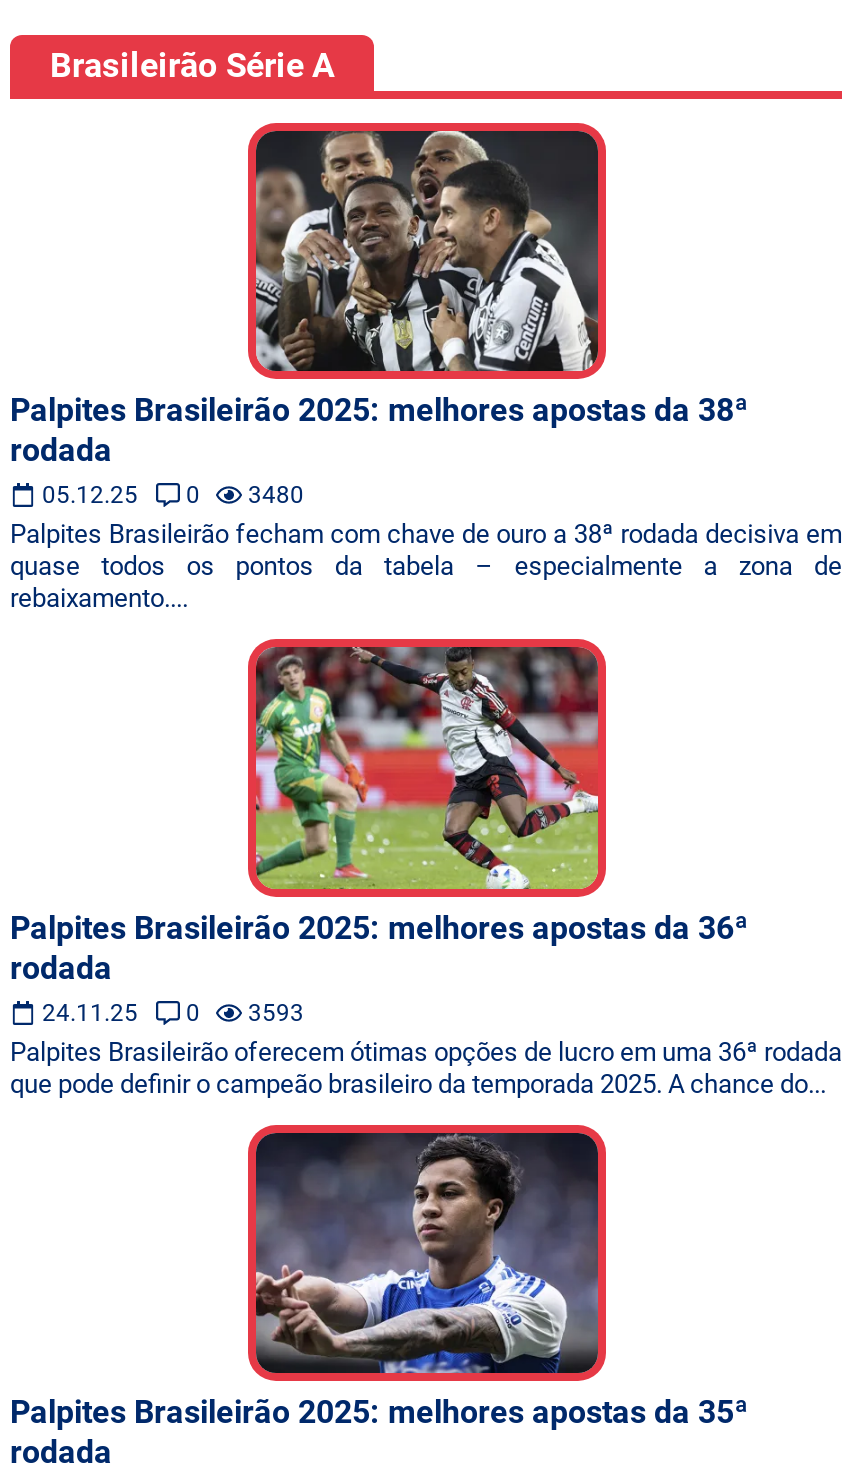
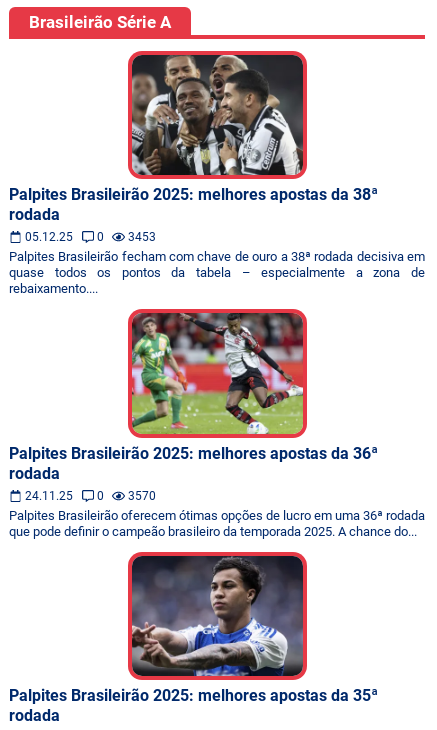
- 05.12.25 0 3480
+ 05.12.25 0 3453

- 24.11.25 0 3593
+ 24.11.25 0 3570
